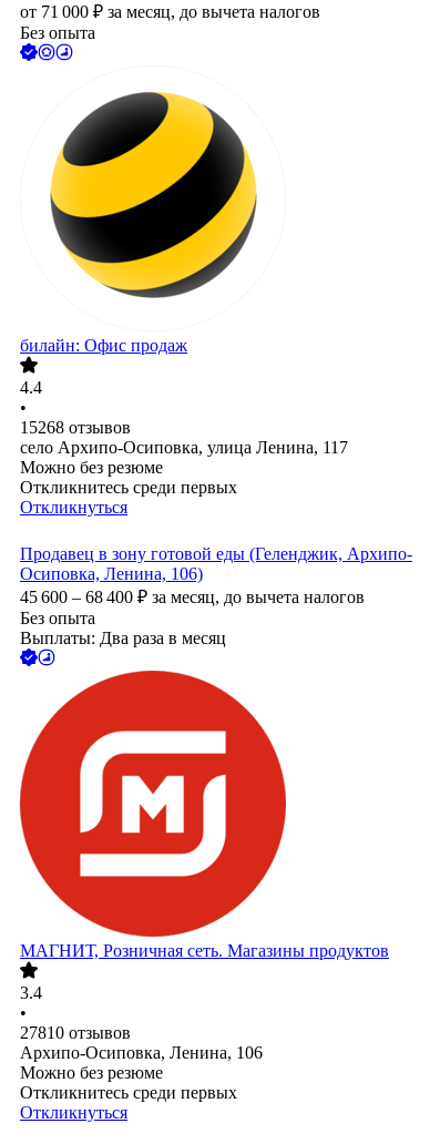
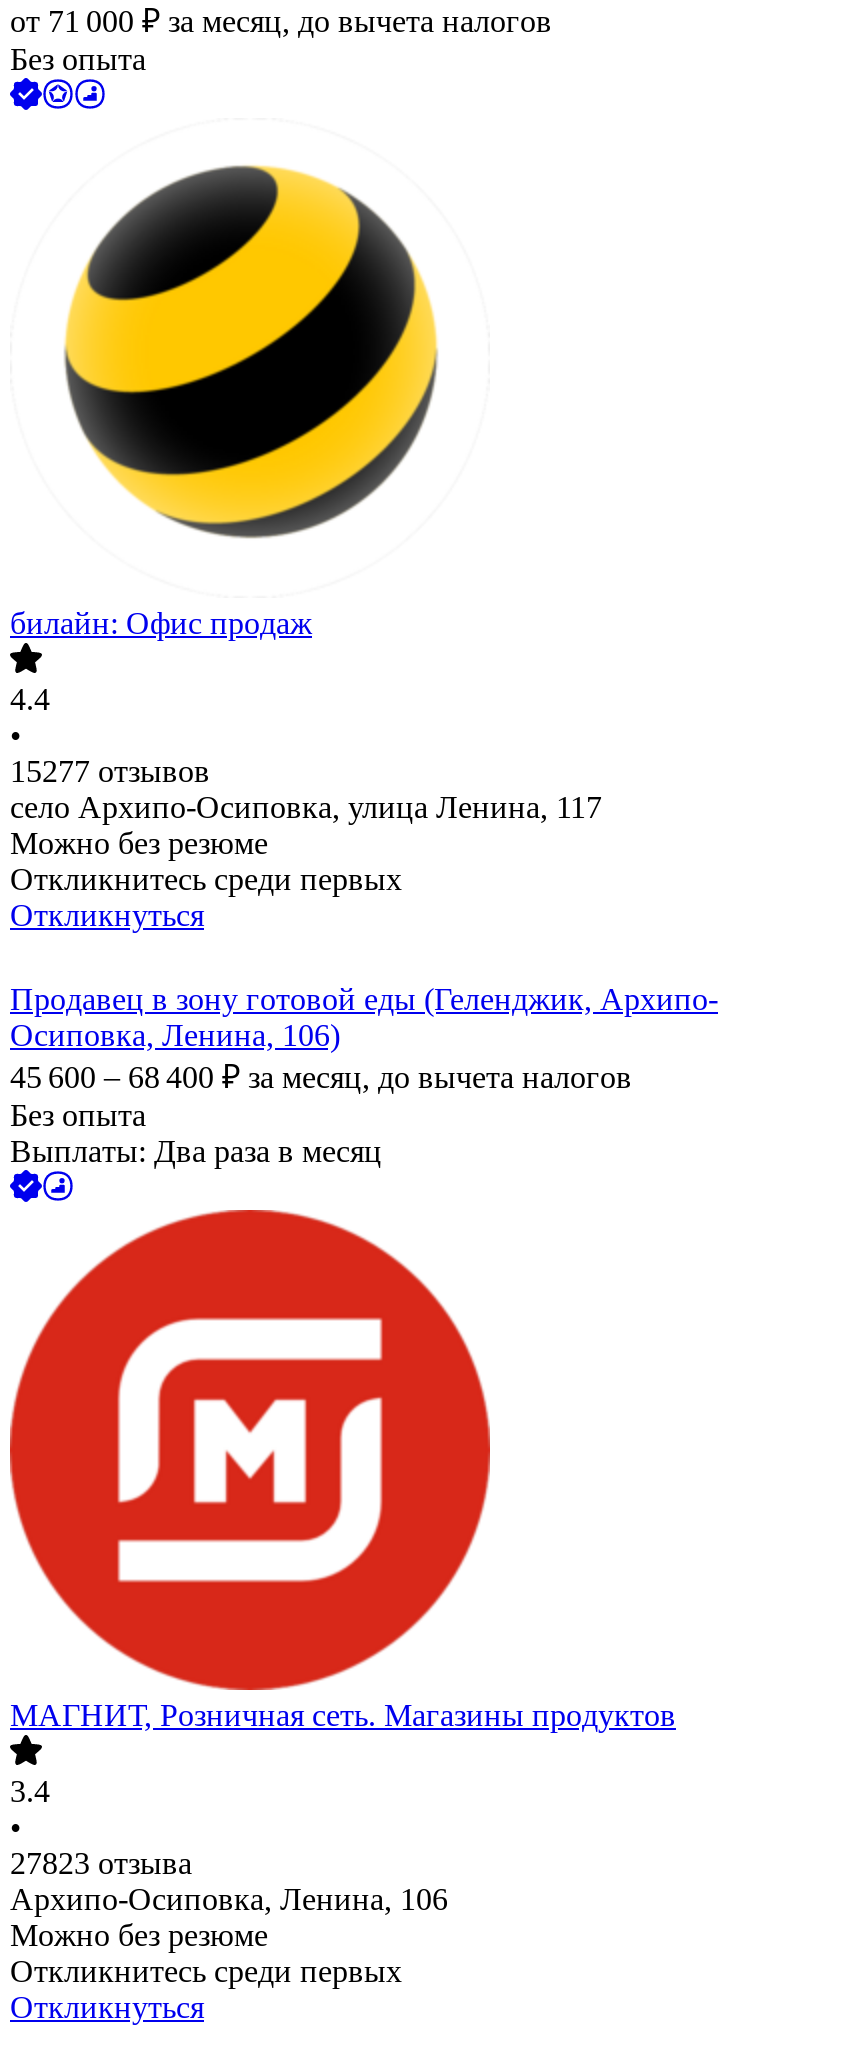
- 15268 отзывов
+ 15277 отзывов

- 27810 отзывов
+ 27823 отзыва
